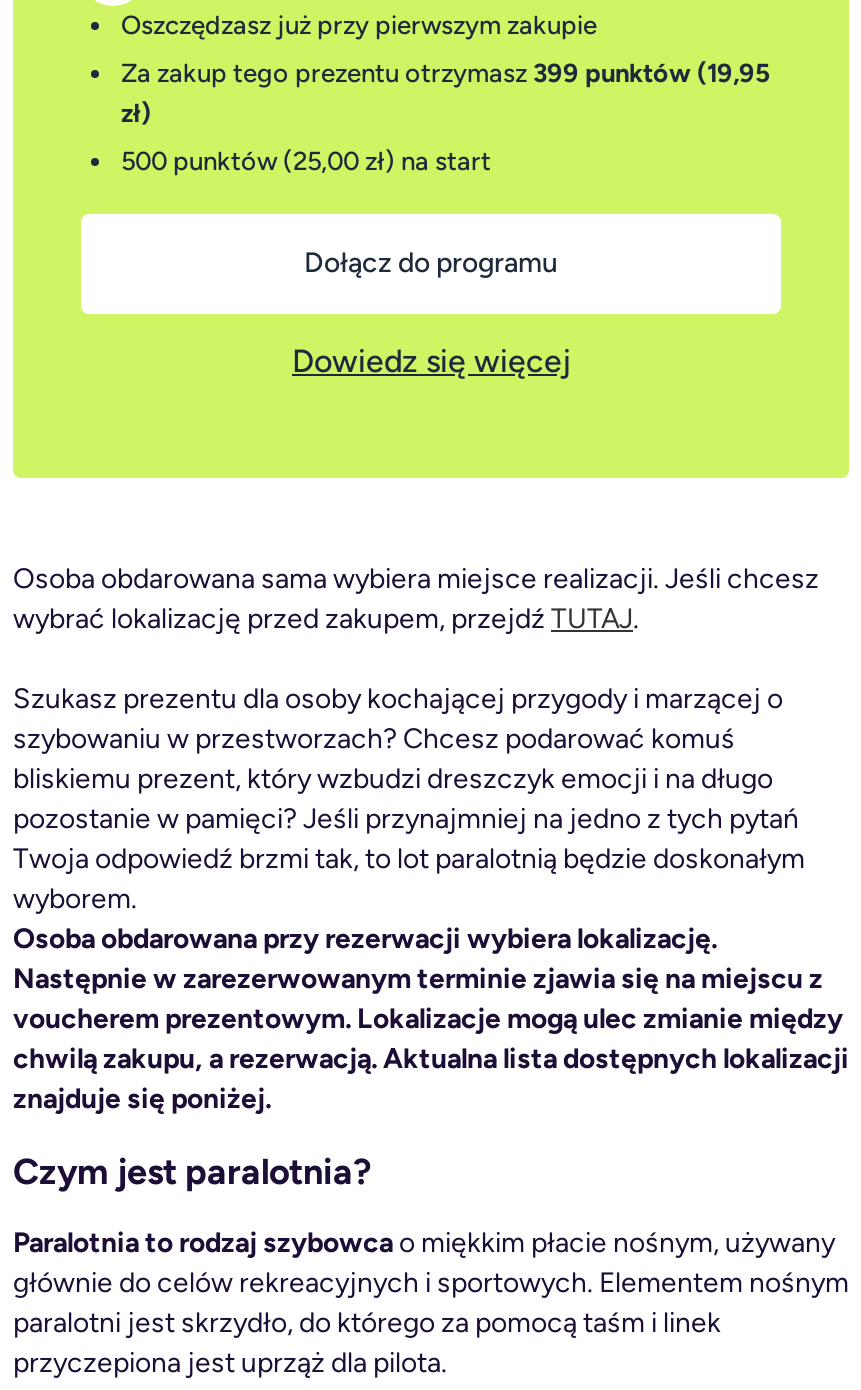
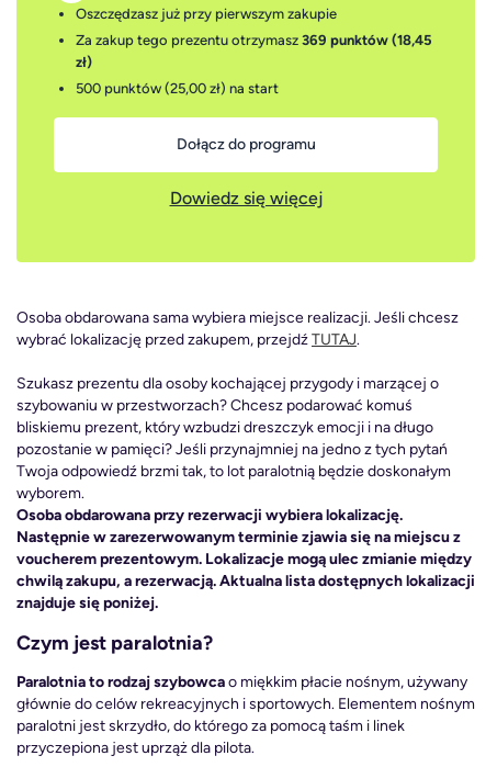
- Za zakup tego prezentu otrzymasz 399 punktów (19,95
+ Za zakup tego prezentu otrzymasz 369 punktów (18,45
